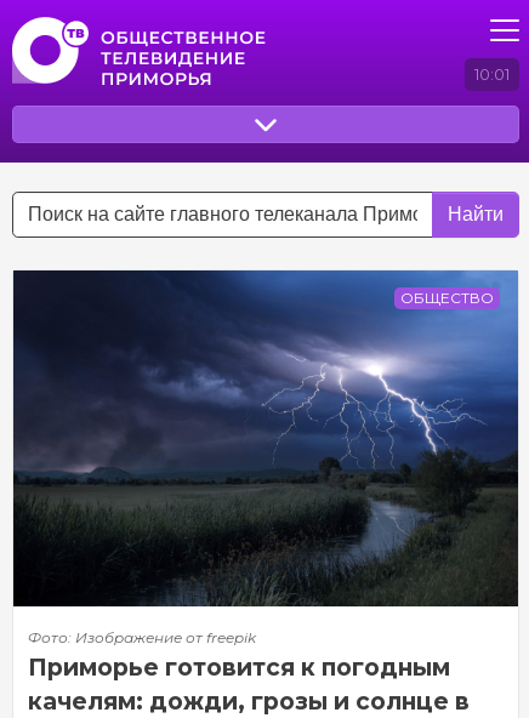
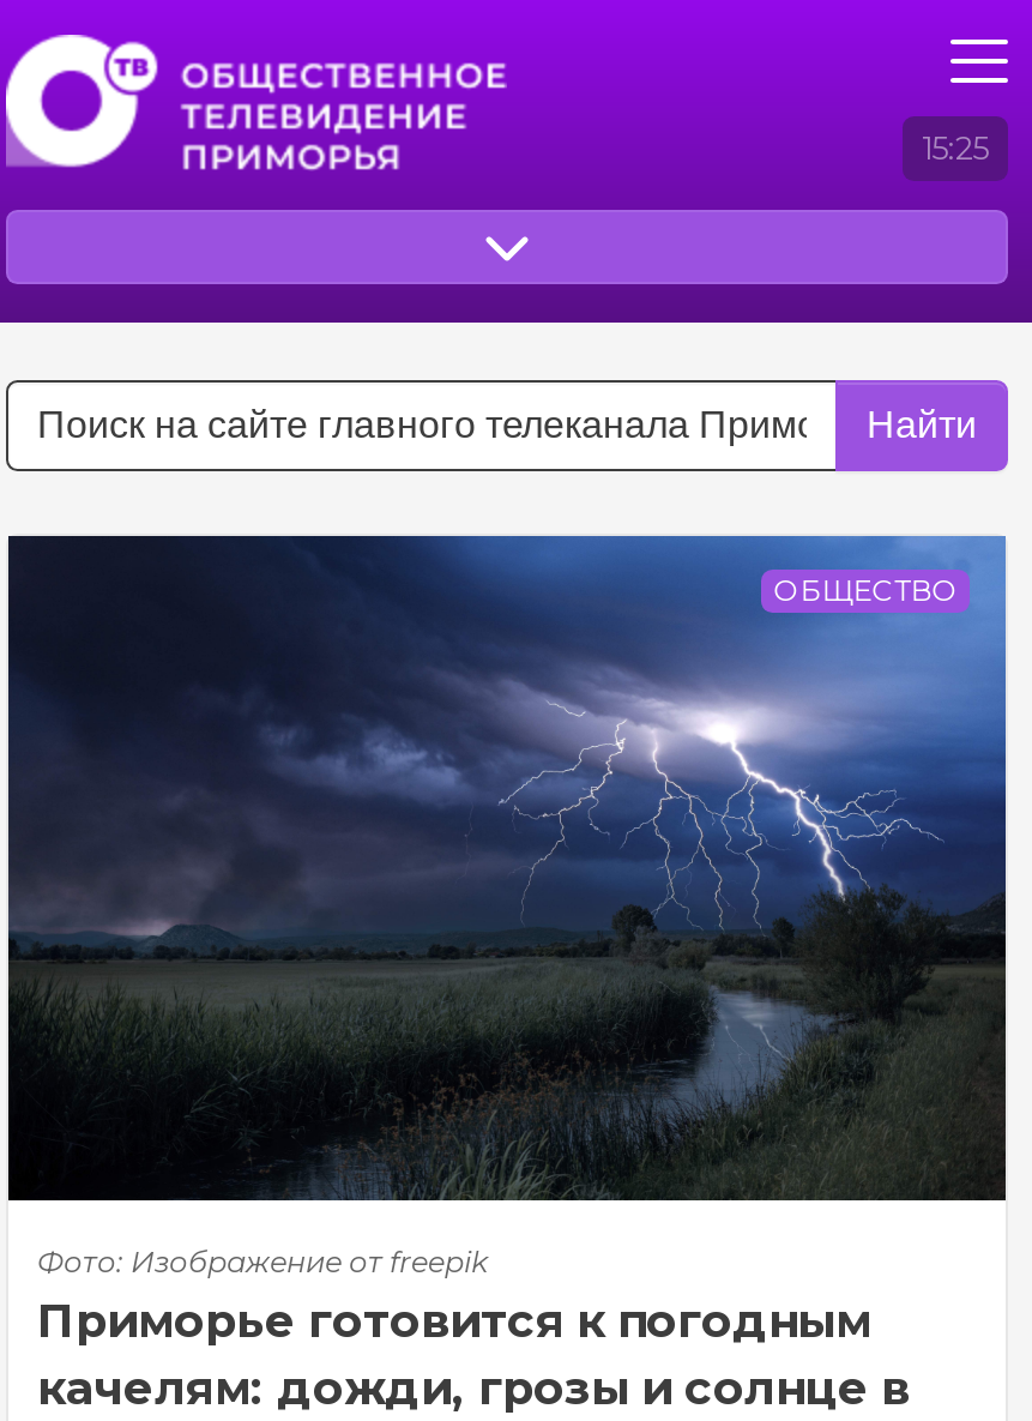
- 10:01
+ 15:25
